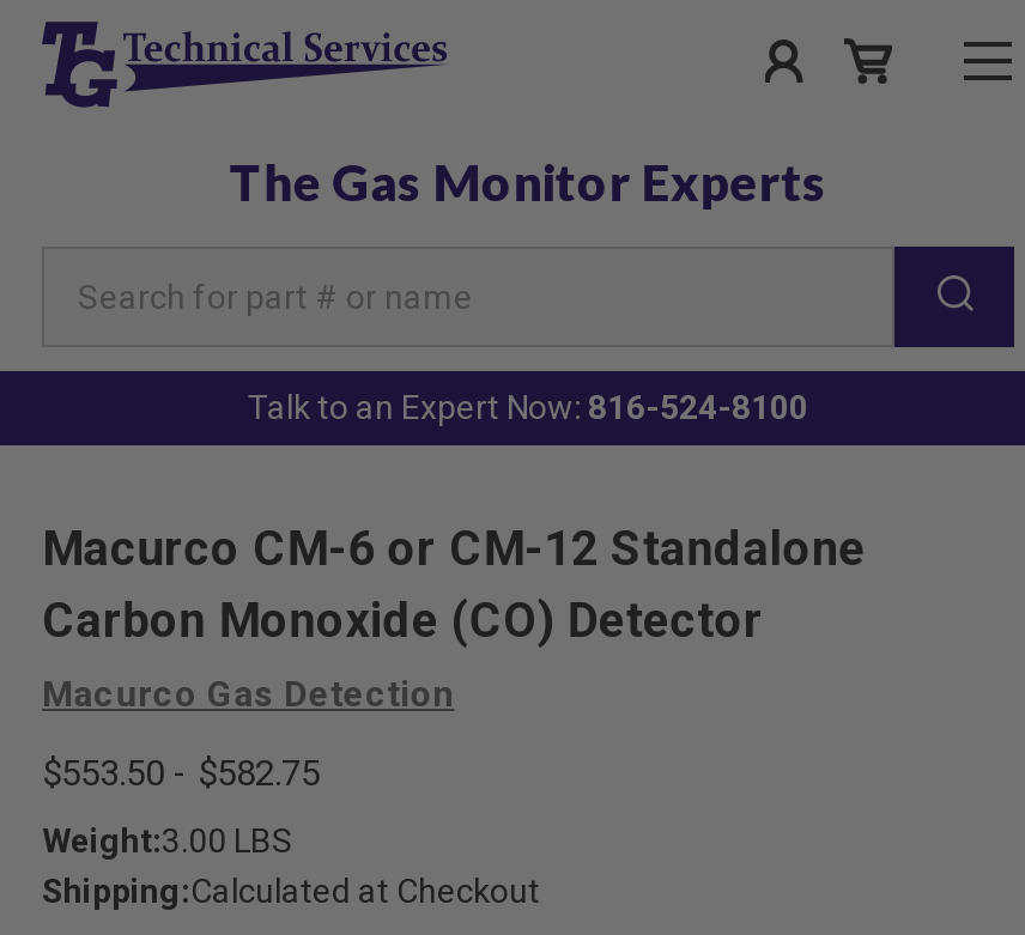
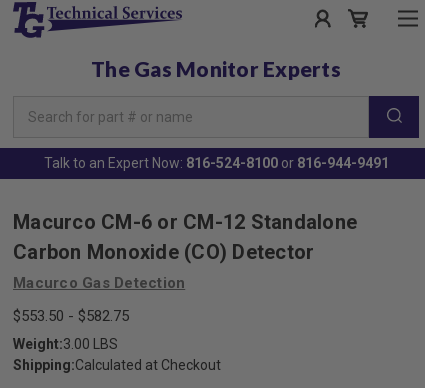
- Talk to an Expert Now: 816-524-8100
+ Talk to an Expert Now: 816-524-8100 or 816-944-9491
